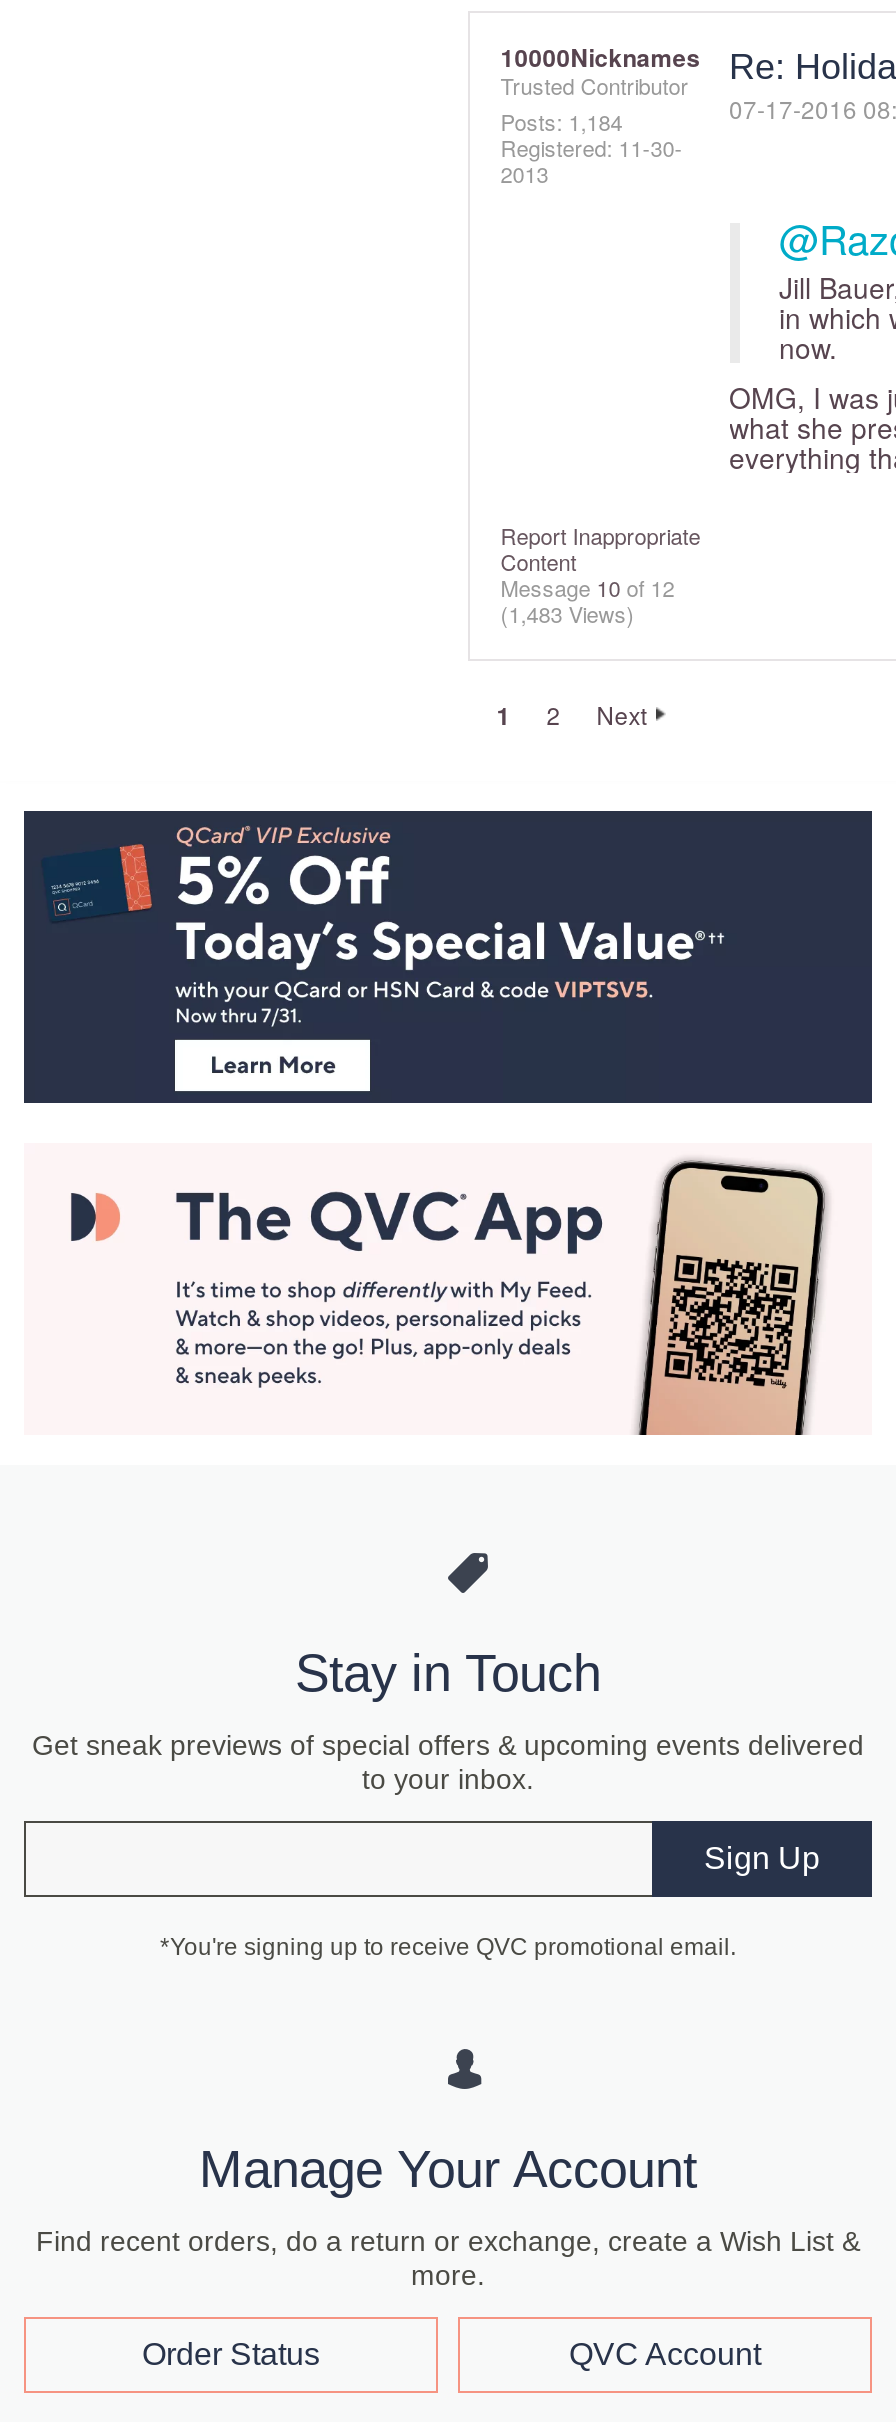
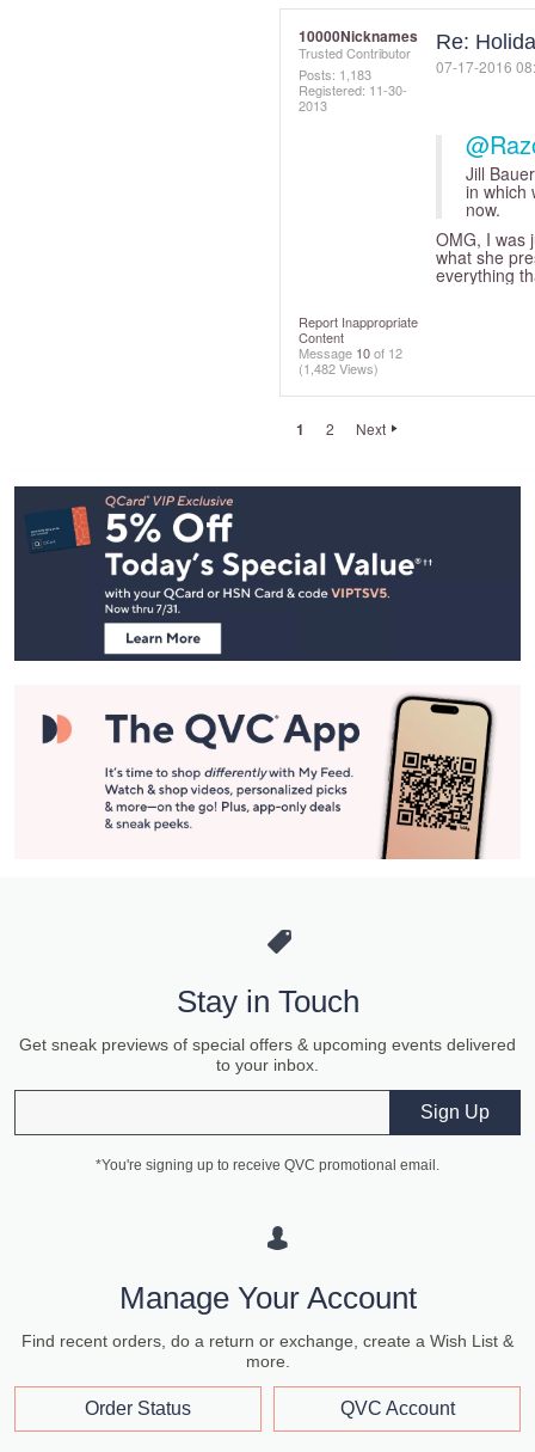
- Posts: 1,184
+ Posts: 1,183

- (1,483 Views)
+ (1,482 Views)
